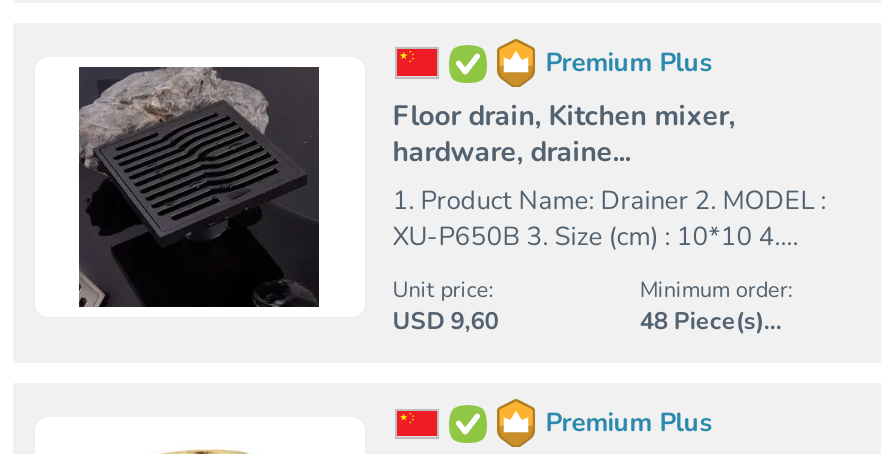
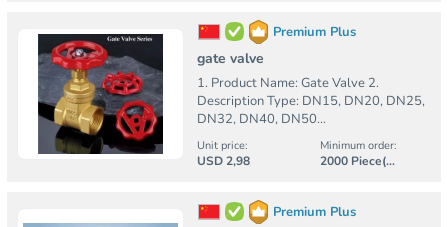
- [image]
- Floor drain, Kitchen mixer,
- hardware, draine...
- 1. Product Name: Drainer 2. MODEL :
- XU-P650B 3. Size (cm) : 10*10 4....
+ [image]
+ gate valve
+ 1. Product Name: Gate Valve 2.
+ Description Type: DN15, DN20, DN25,
+ DN32, DN40, DN50...

- USD 9,60
+ USD 2,98

- 48 Piece(s)...
+ 2000 Piece(...
